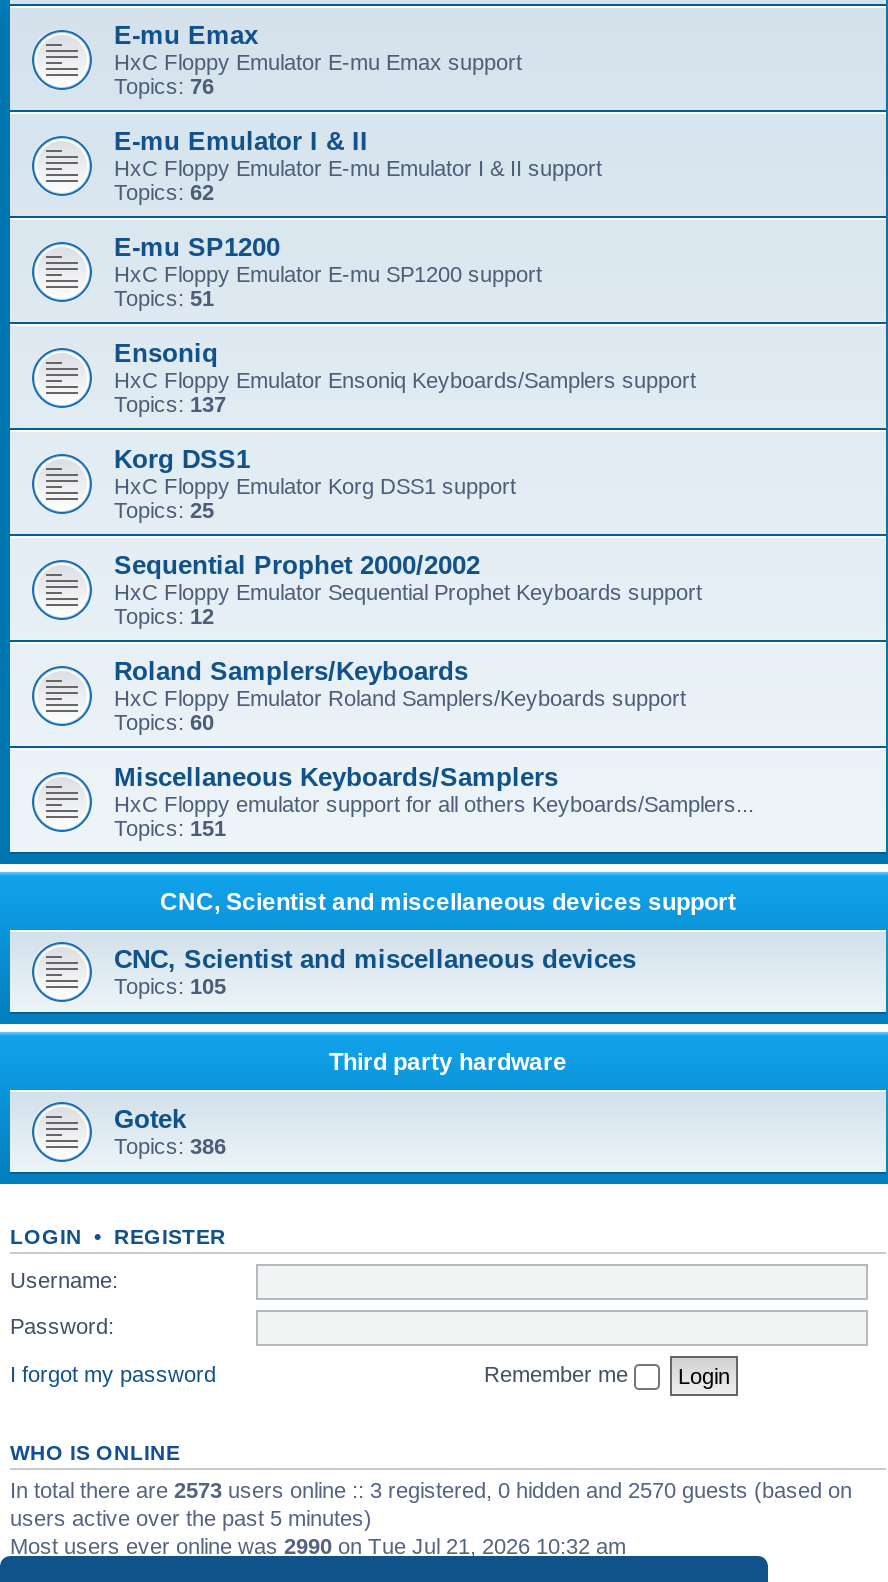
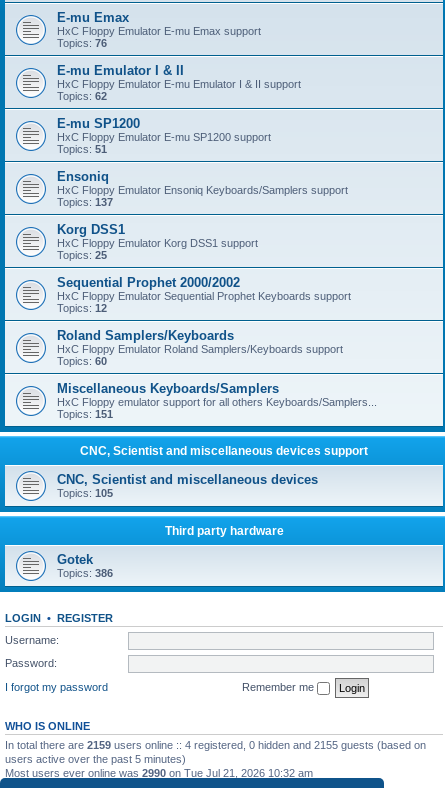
- In total there are 2573 users online :: 3 registered, 0 hidden and 2570 guests (based on
+ In total there are 2159 users online :: 4 registered, 0 hidden and 2155 guests (based on
